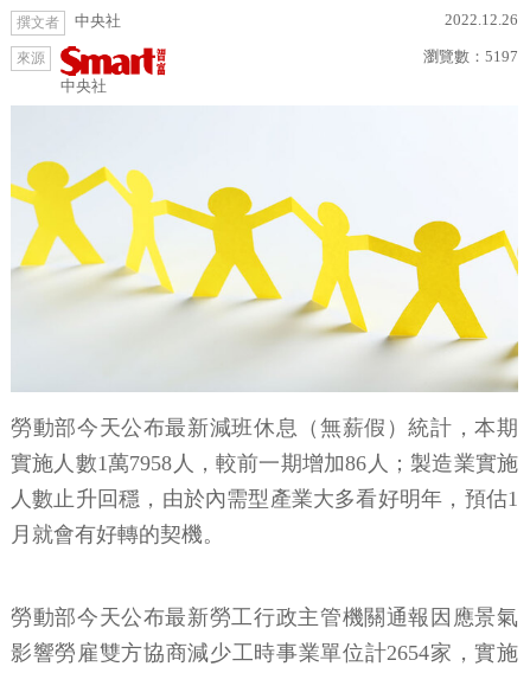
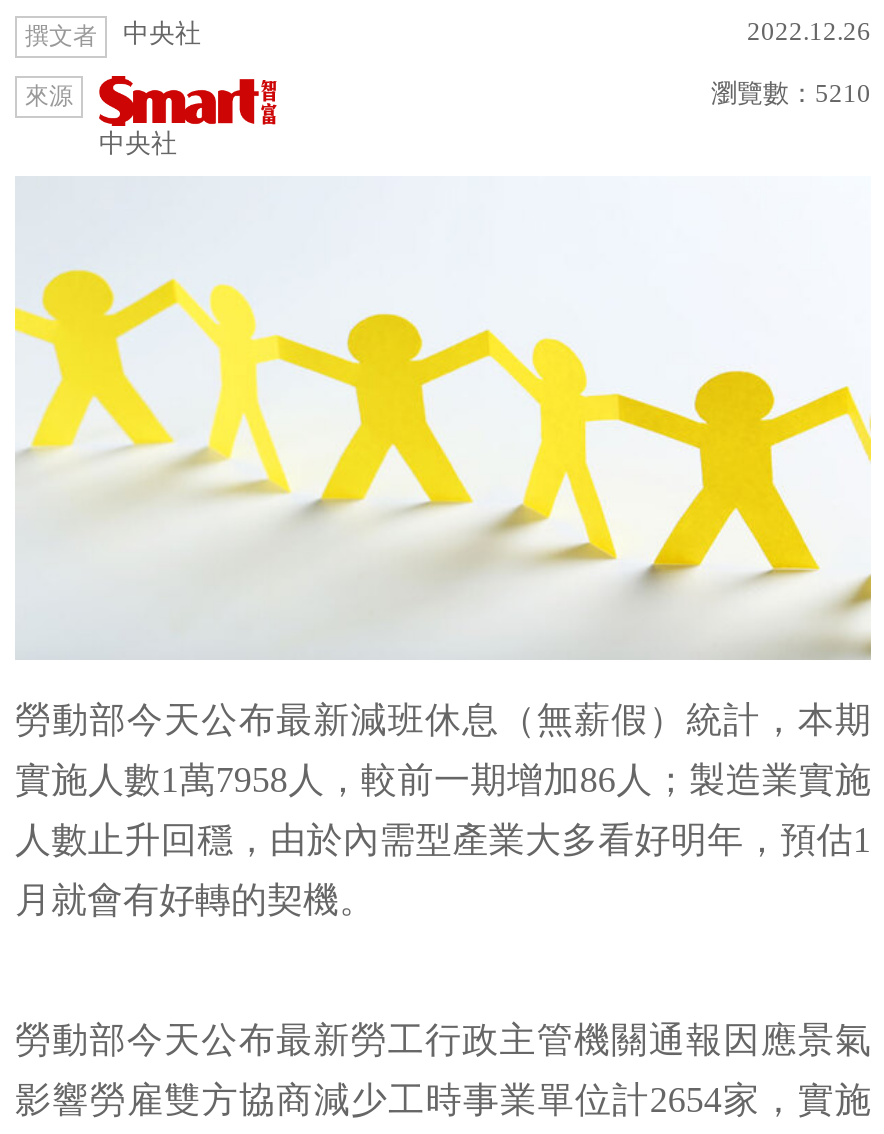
- 瀏覽數：5197
+ 瀏覽數：5210
